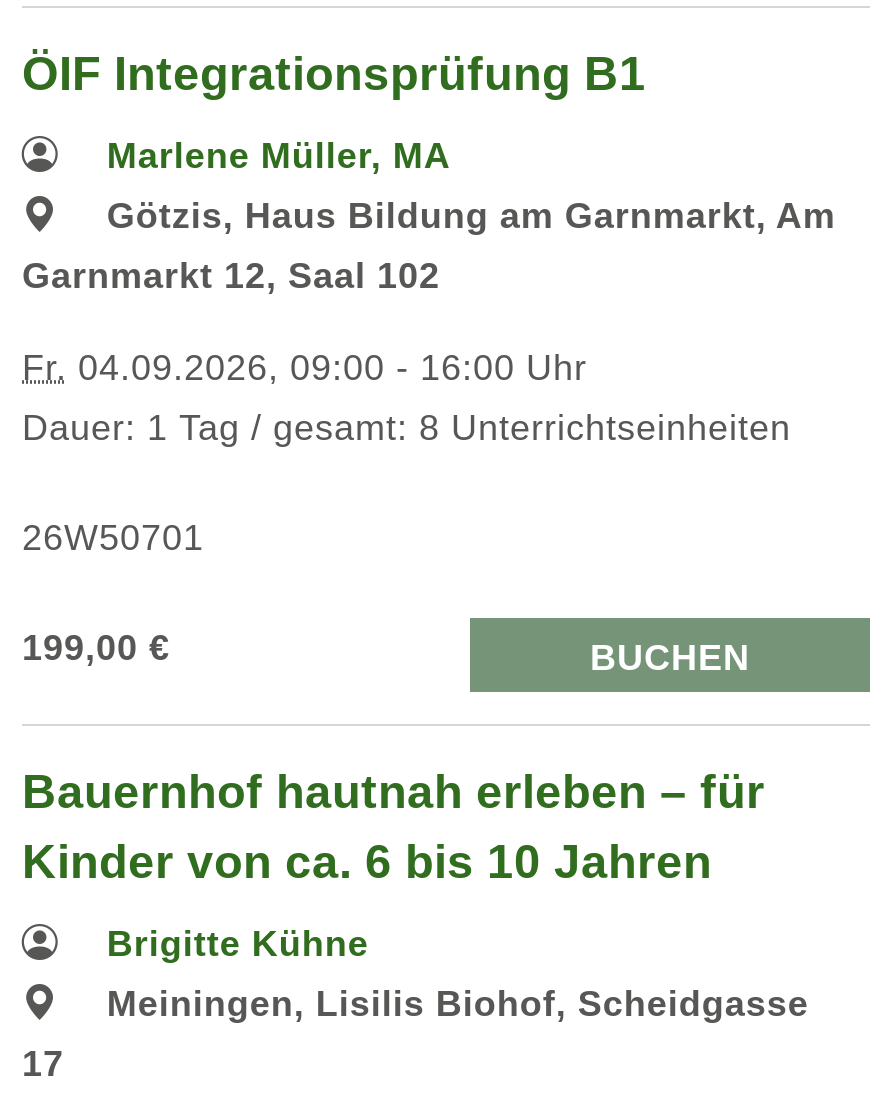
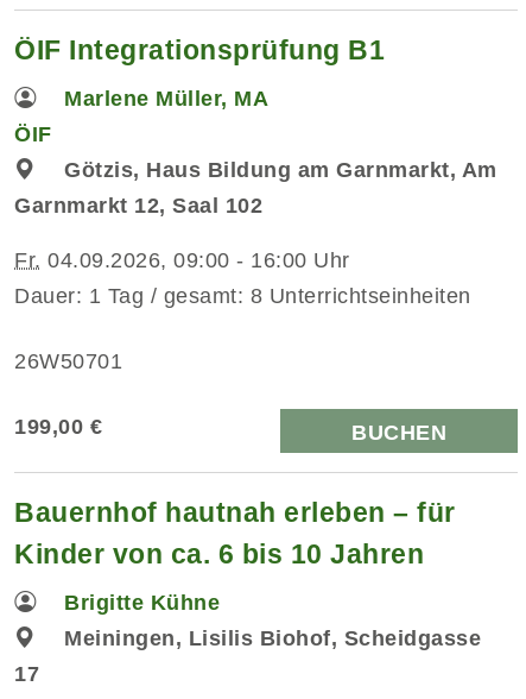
+ ÖIF
